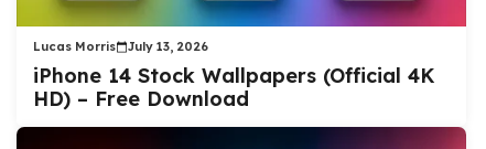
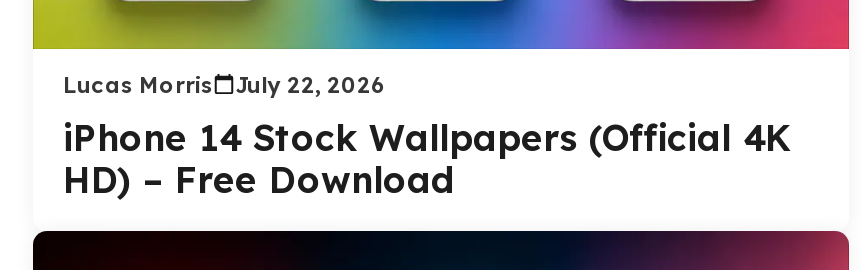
- Lucas Morris July 13, 2026
+ Lucas Morris July 22, 2026
